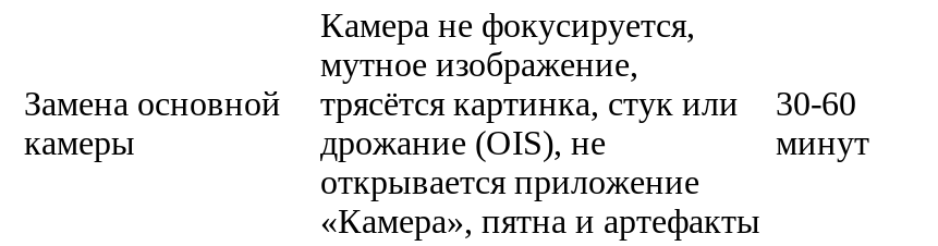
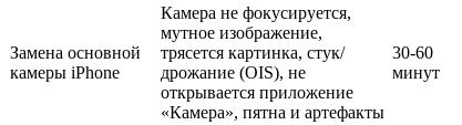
- трясётся картинка, стук или
+ трясется картинка, стук/

- камеры
+ камеры iPhone
